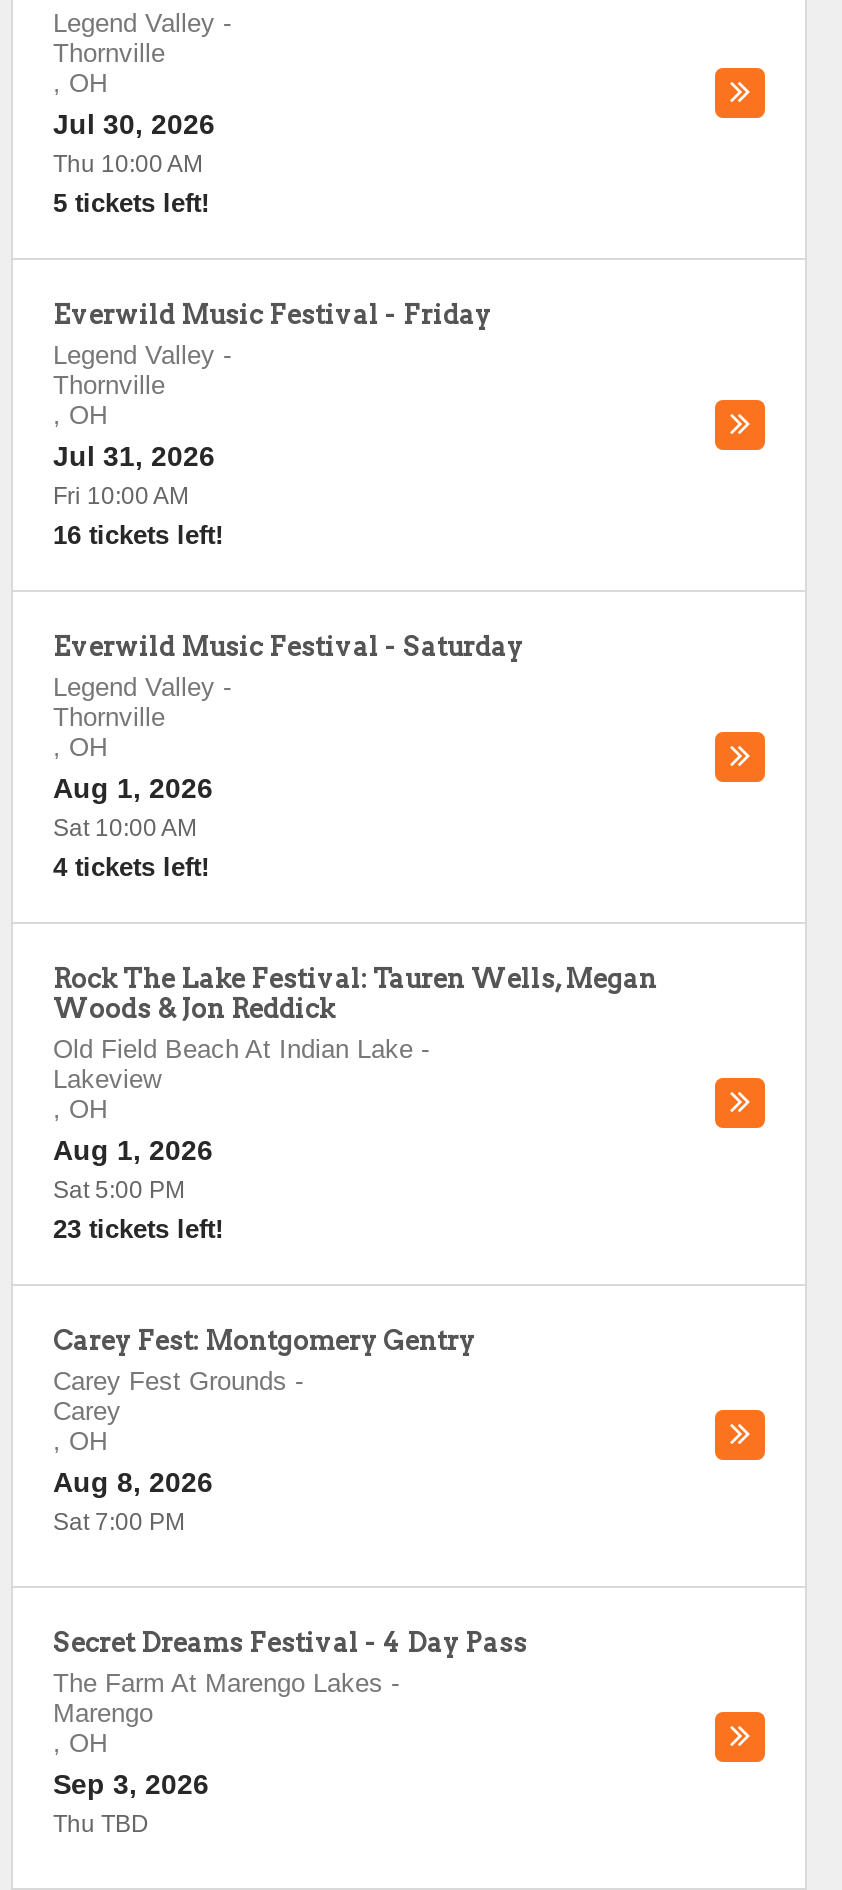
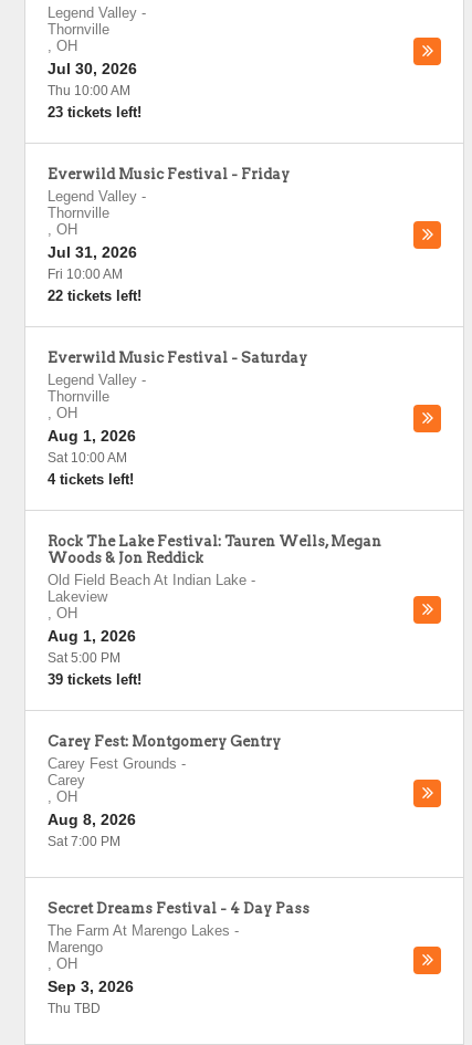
- 5 tickets left!
+ 23 tickets left!

- 16 tickets left!
+ 22 tickets left!

- 23 tickets left!
+ 39 tickets left!
